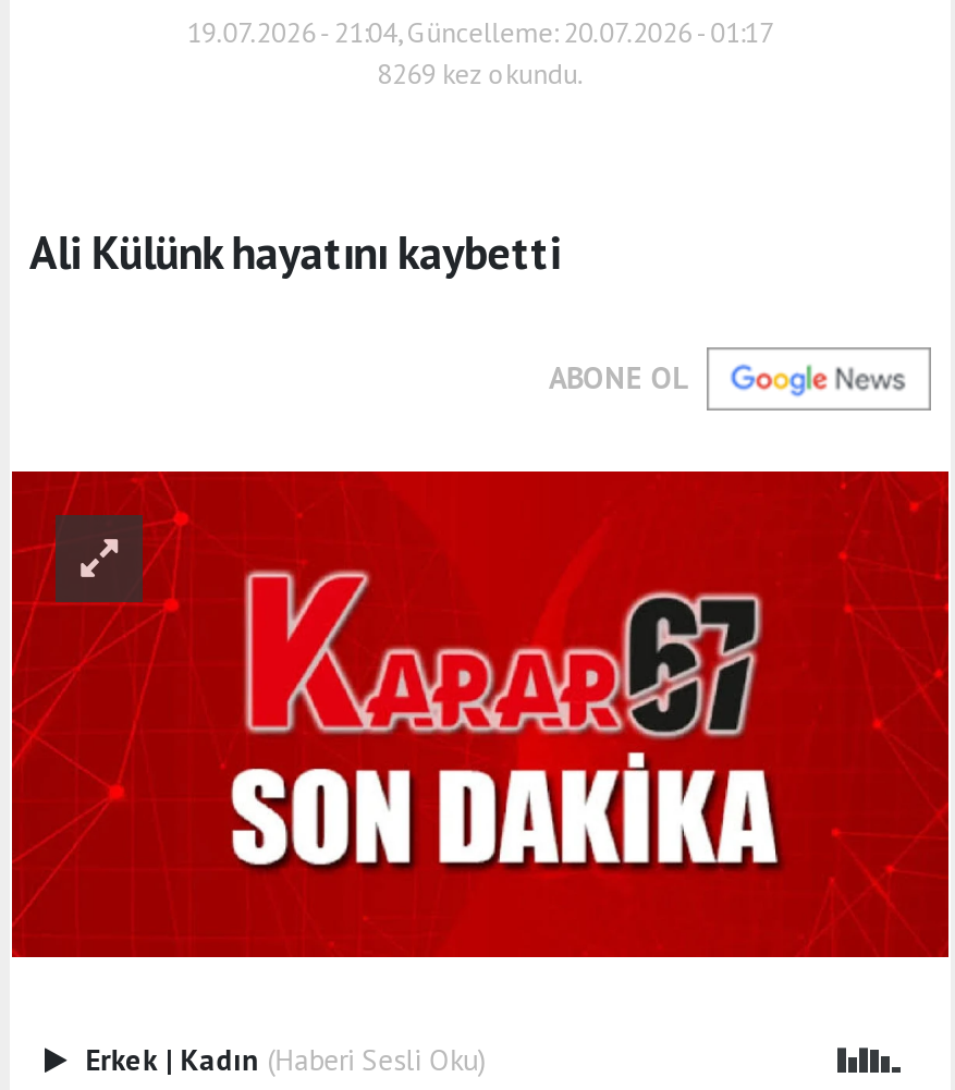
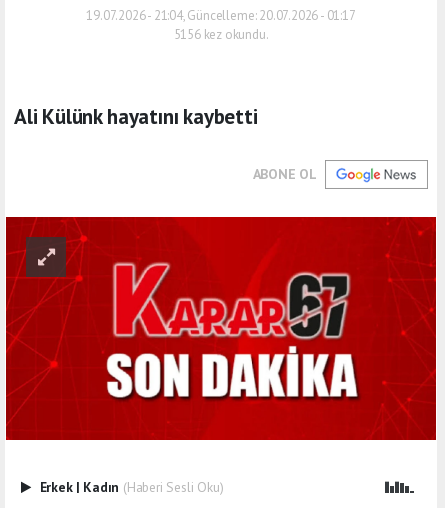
- 8269 kez okundu.
+ 5156 kez okundu.
